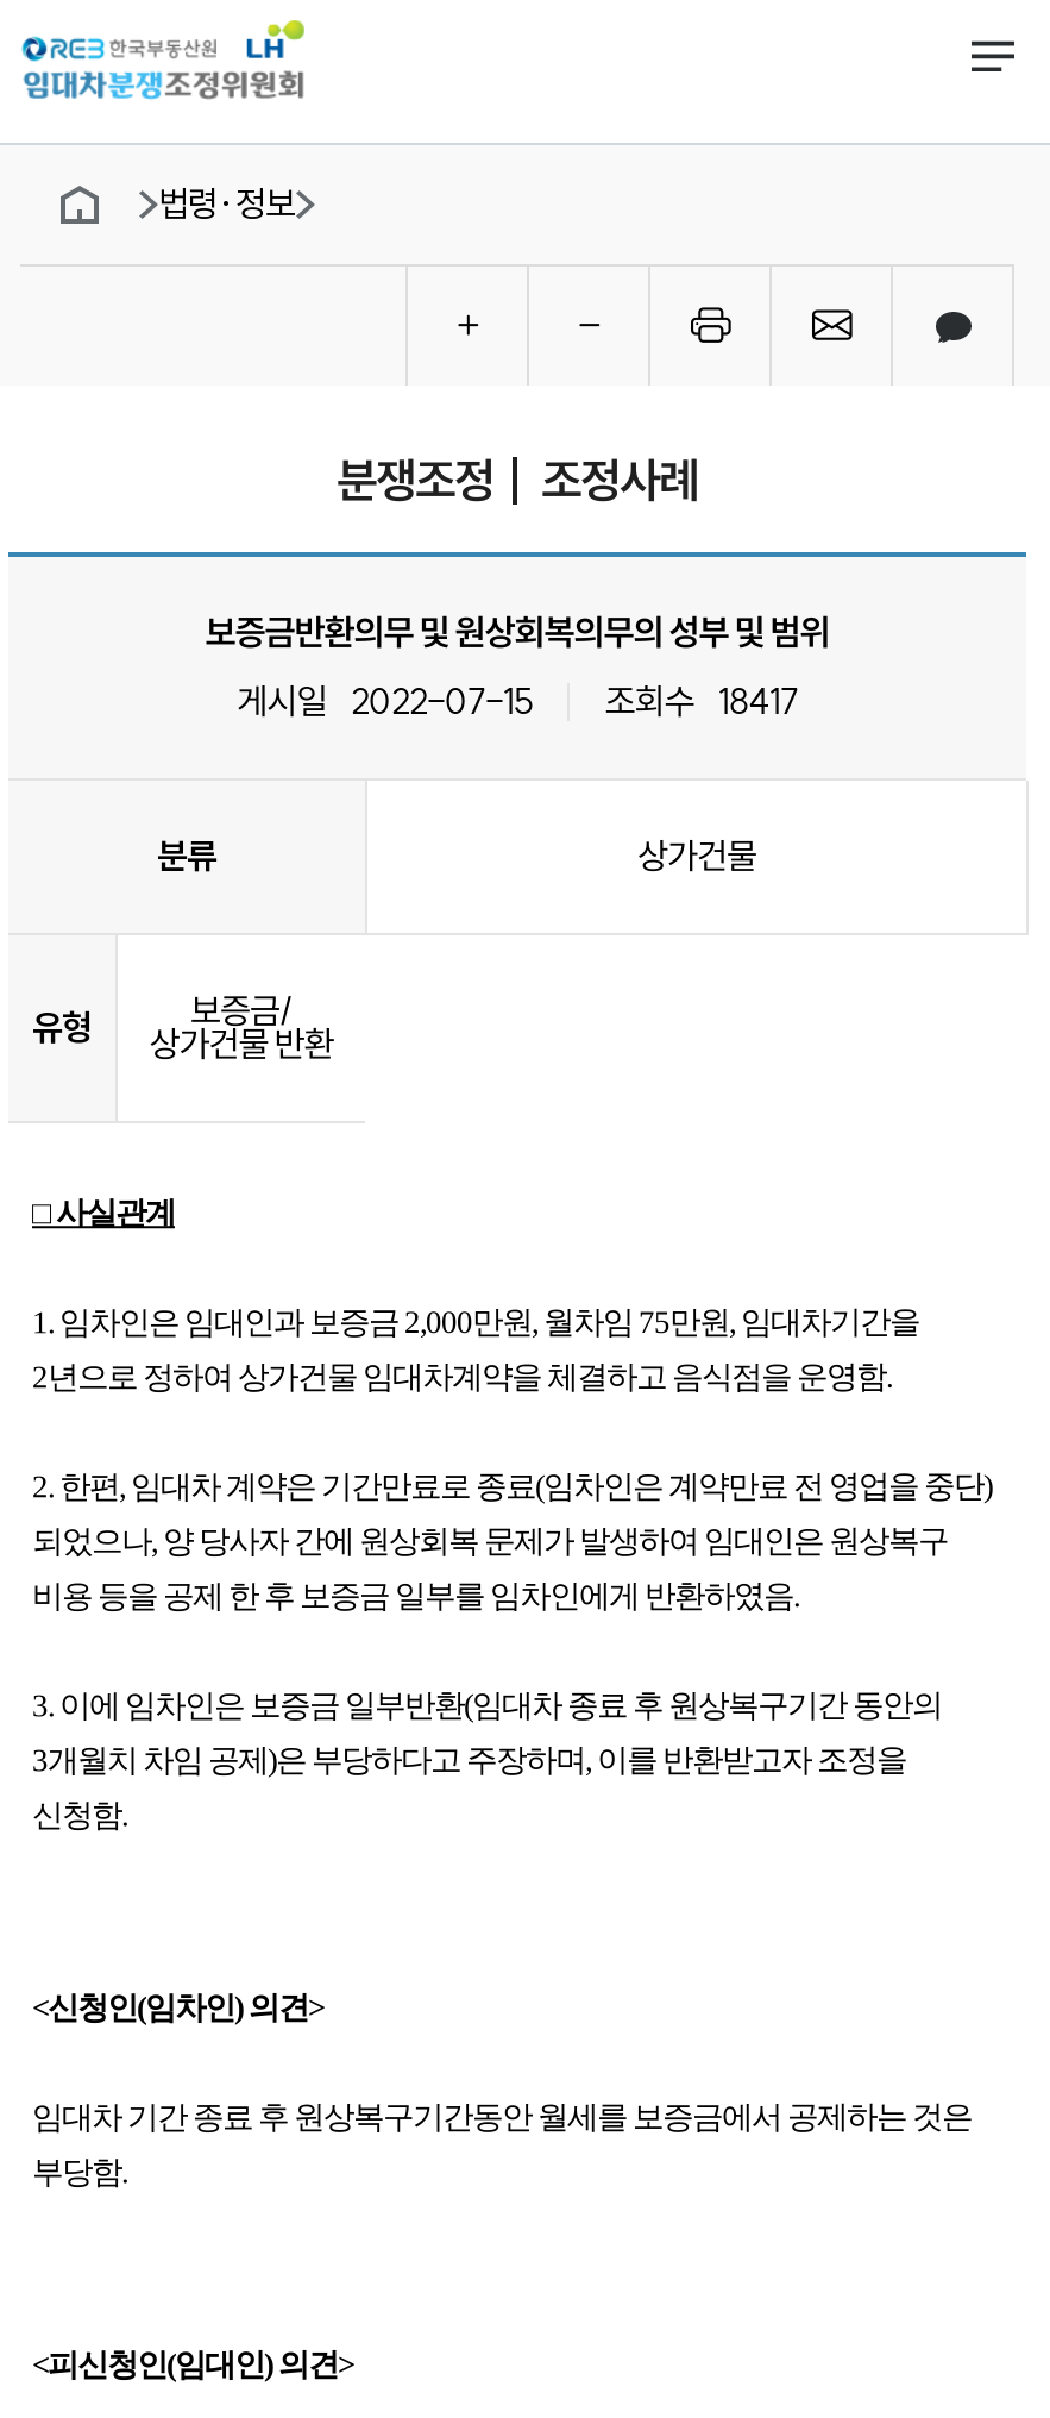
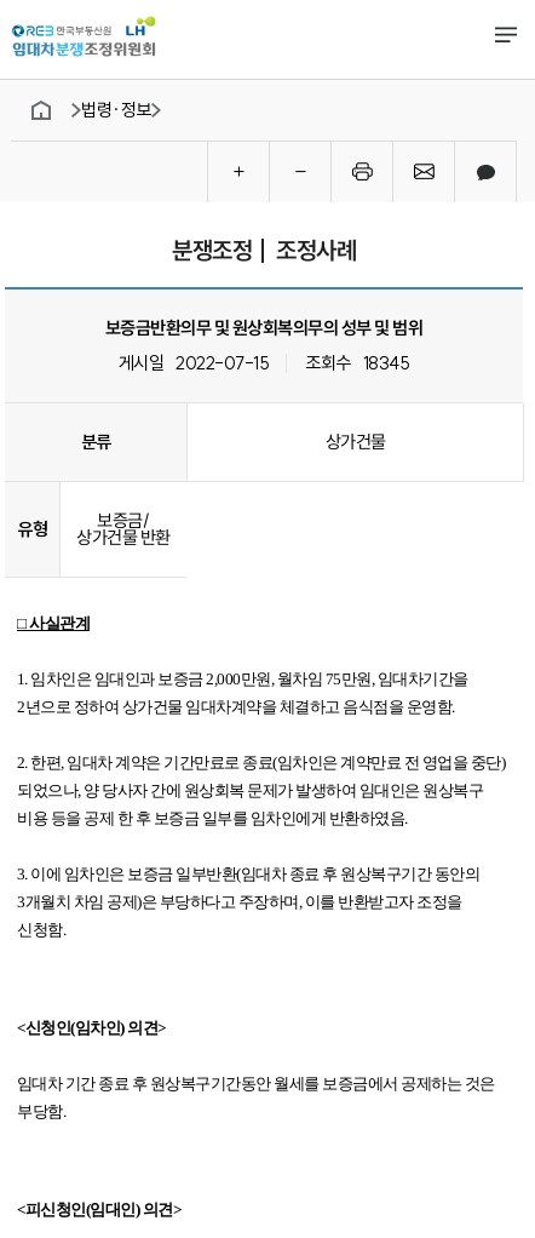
- 게시일 2022-07-15 조회수 18417
+ 게시일 2022-07-15 조회수 18345
